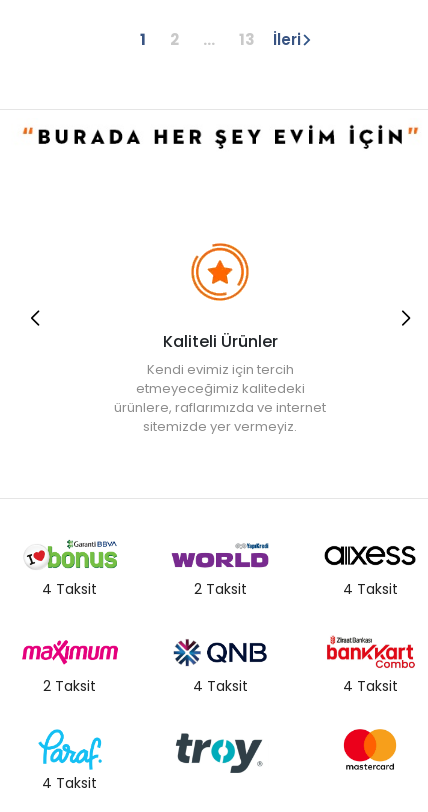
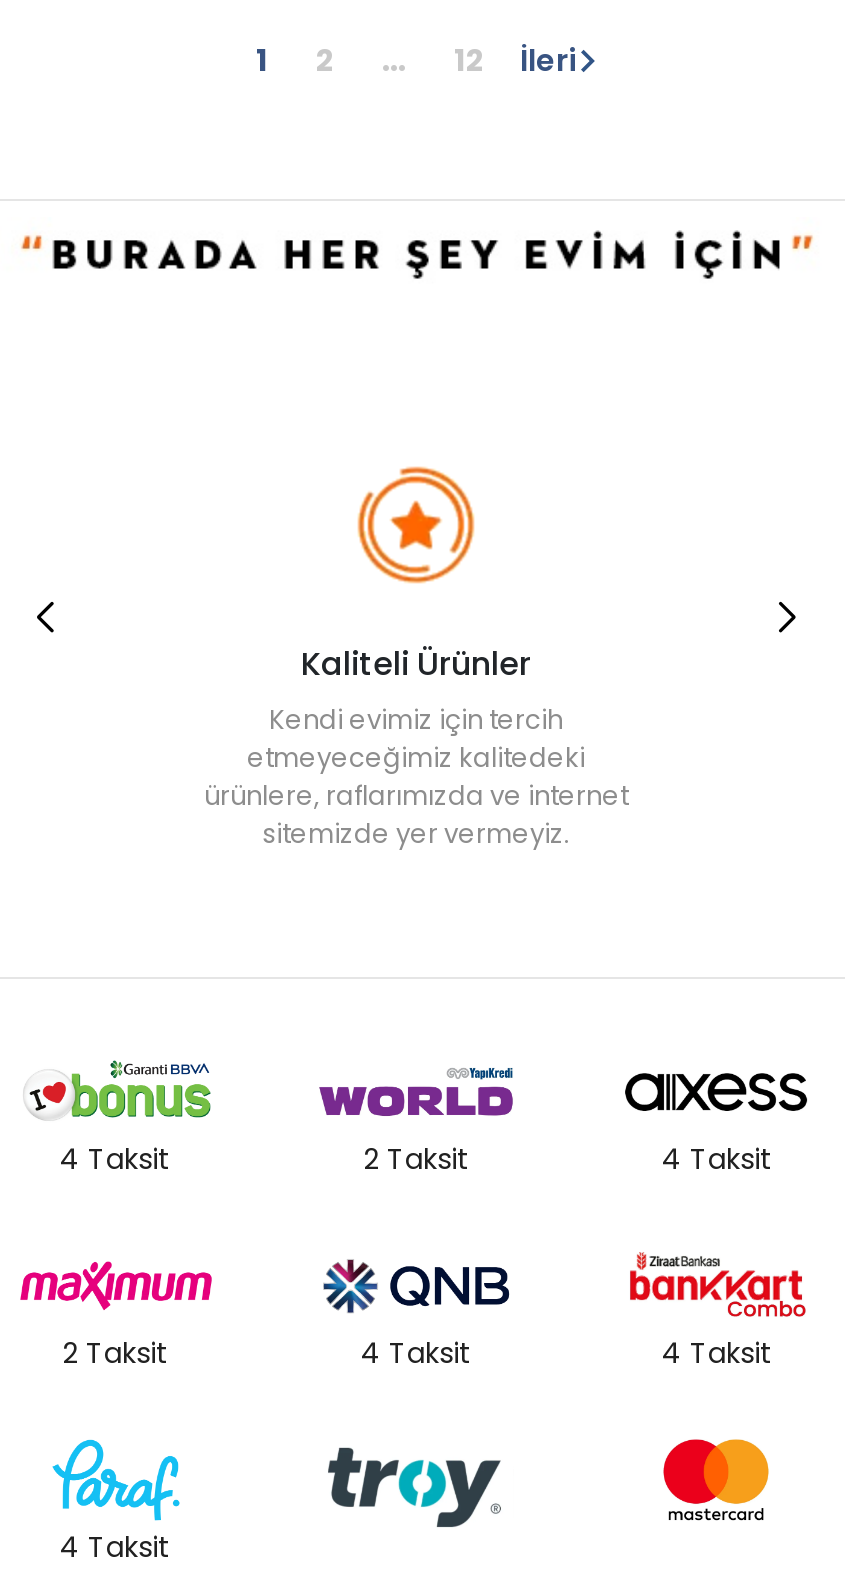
- 13
+ 12
